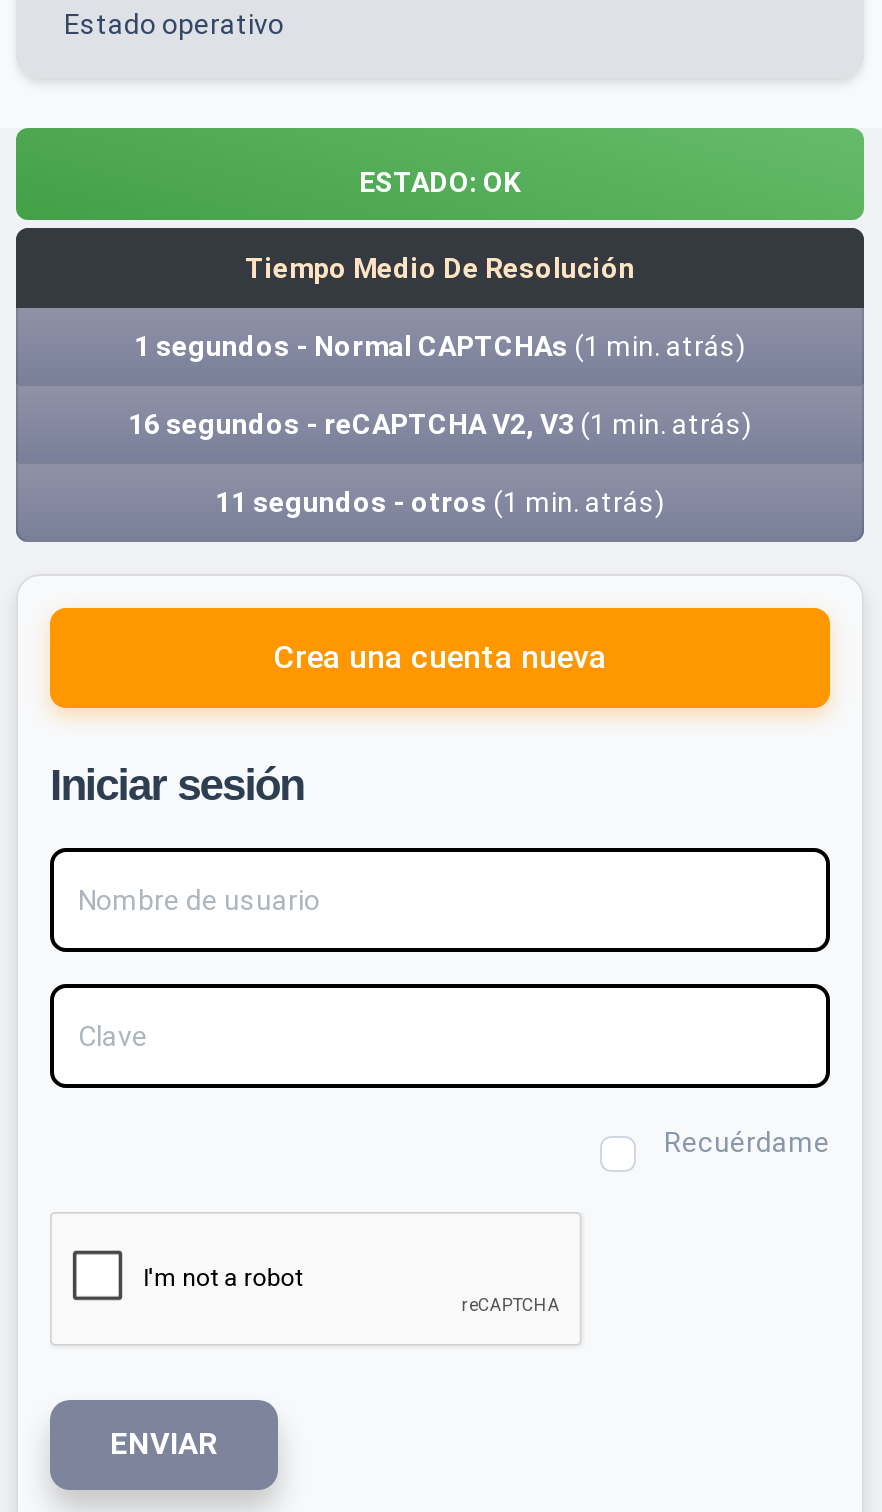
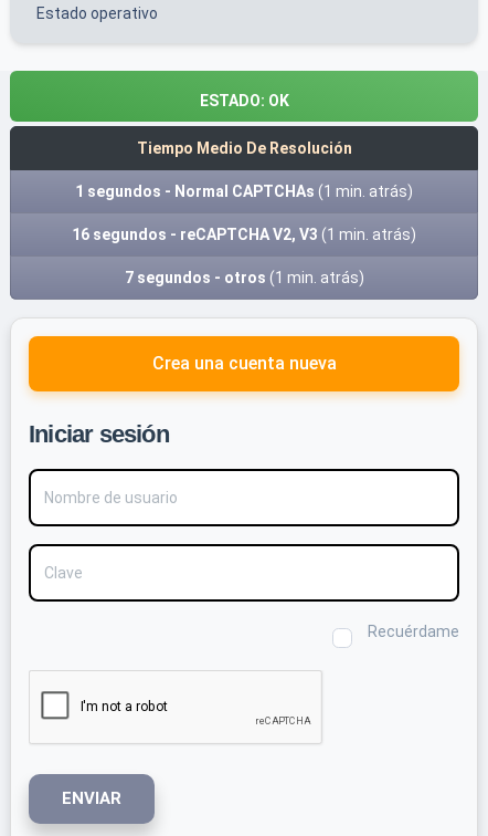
- 11 segundos - otros (1 min. atrás)
+ 7 segundos - otros (1 min. atrás)
